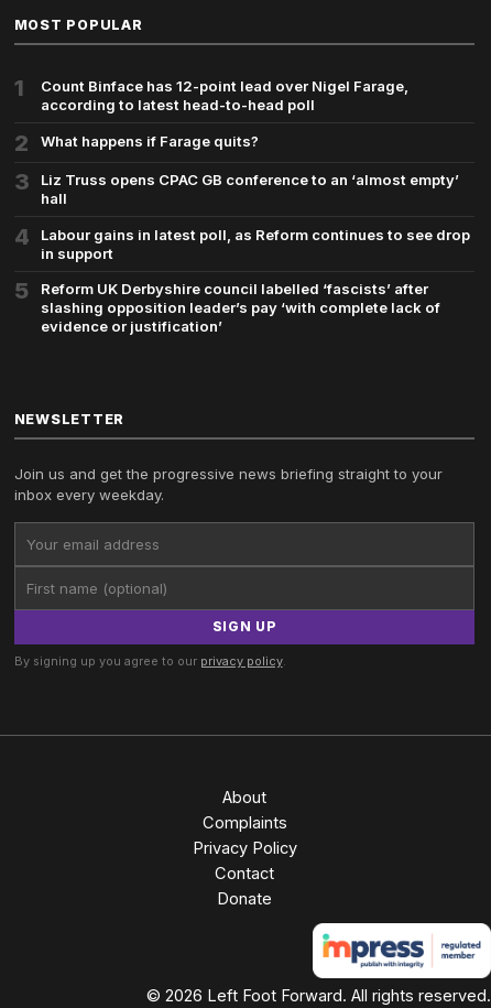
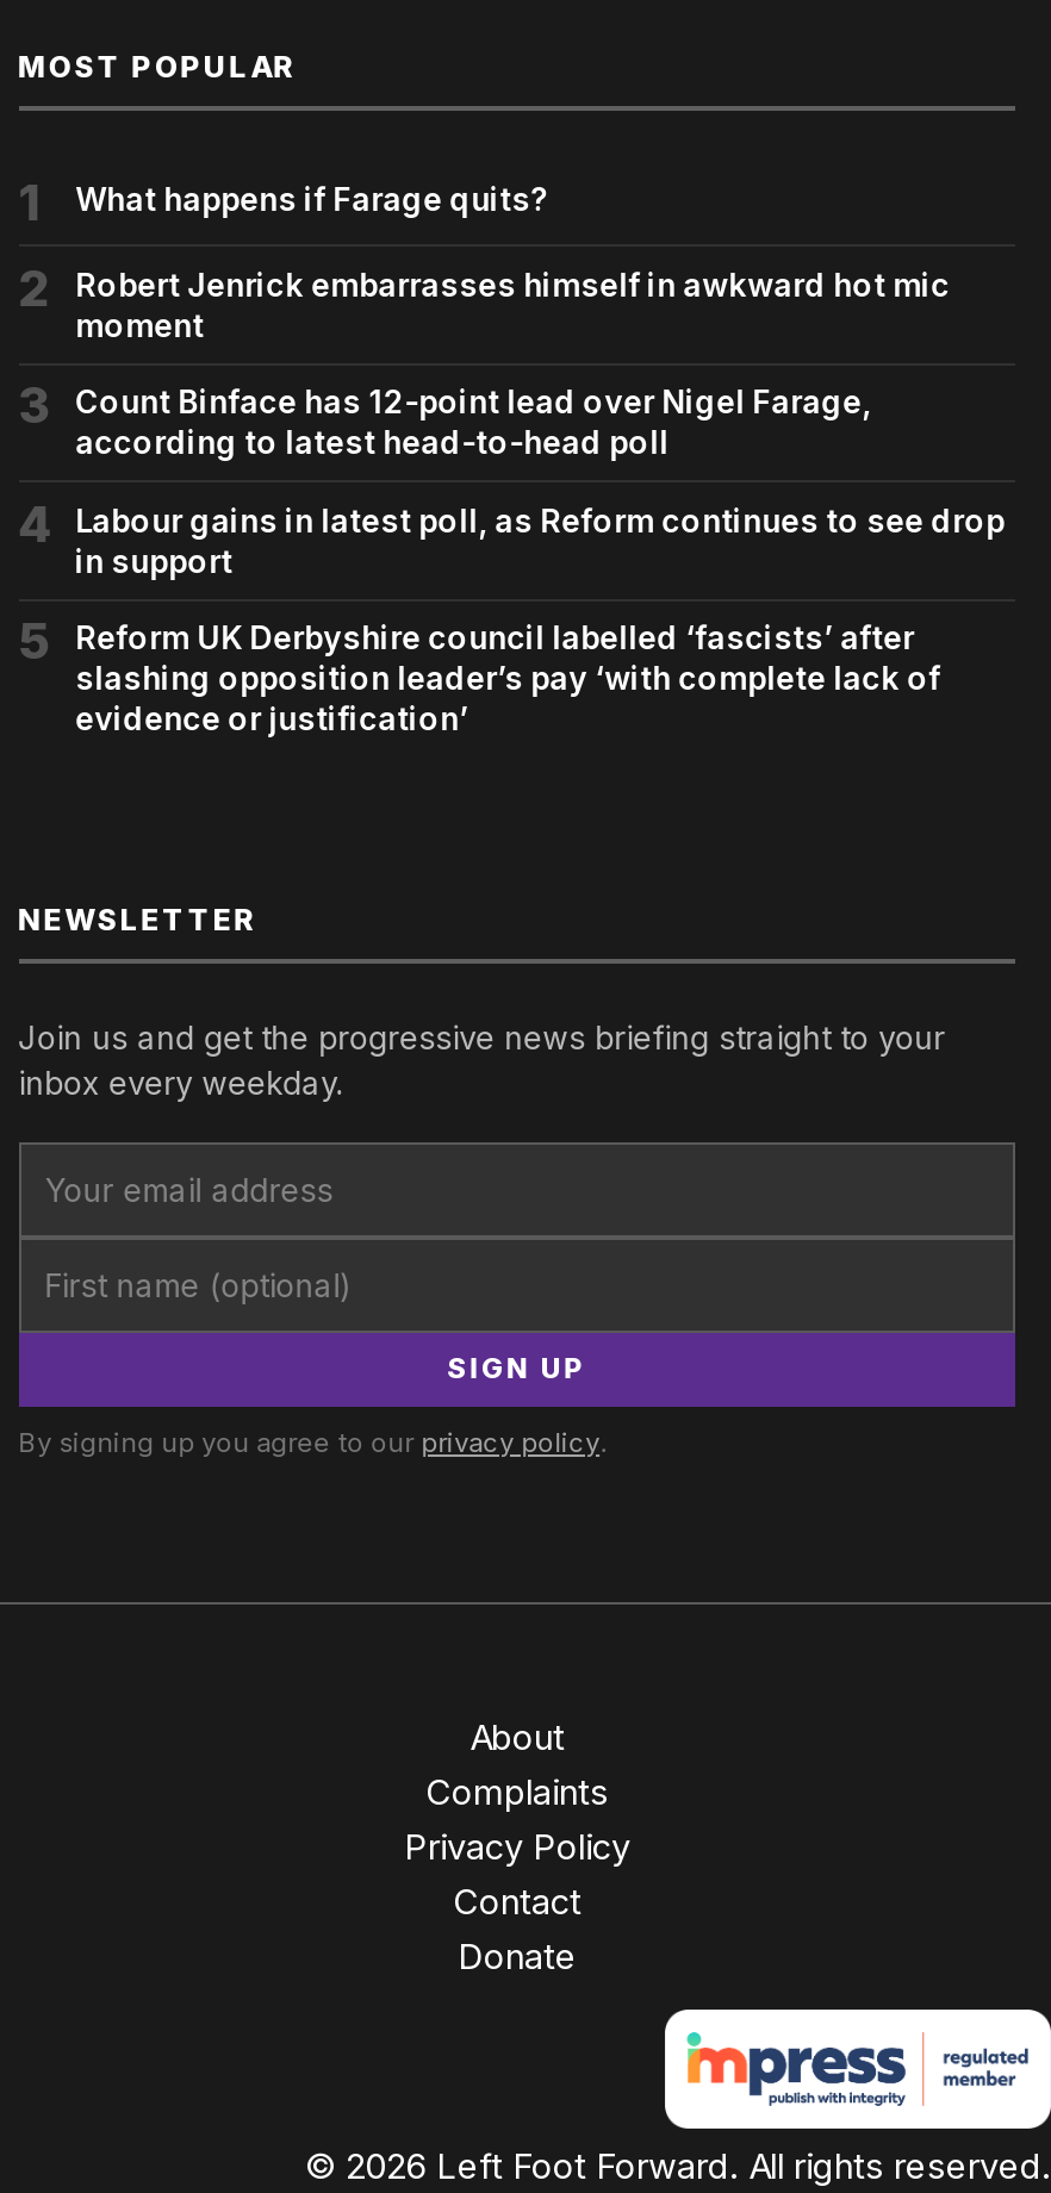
moved down: Count Binface has 12-point lead over Nigel Farage, | according to latest head-to-head poll

+ Robert Jenrick embarrasses himself in awkward hot mic
+ moment

moved up: 2 | What happens if Farage quits? | 3

- Liz Truss opens CPAC GB conference to an ‘almost empty’
- hall
